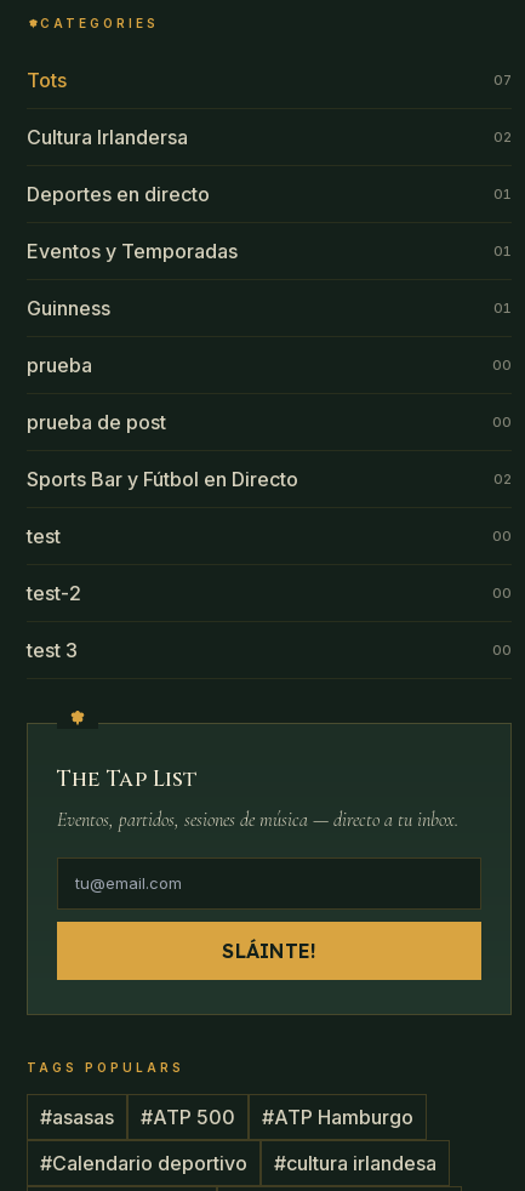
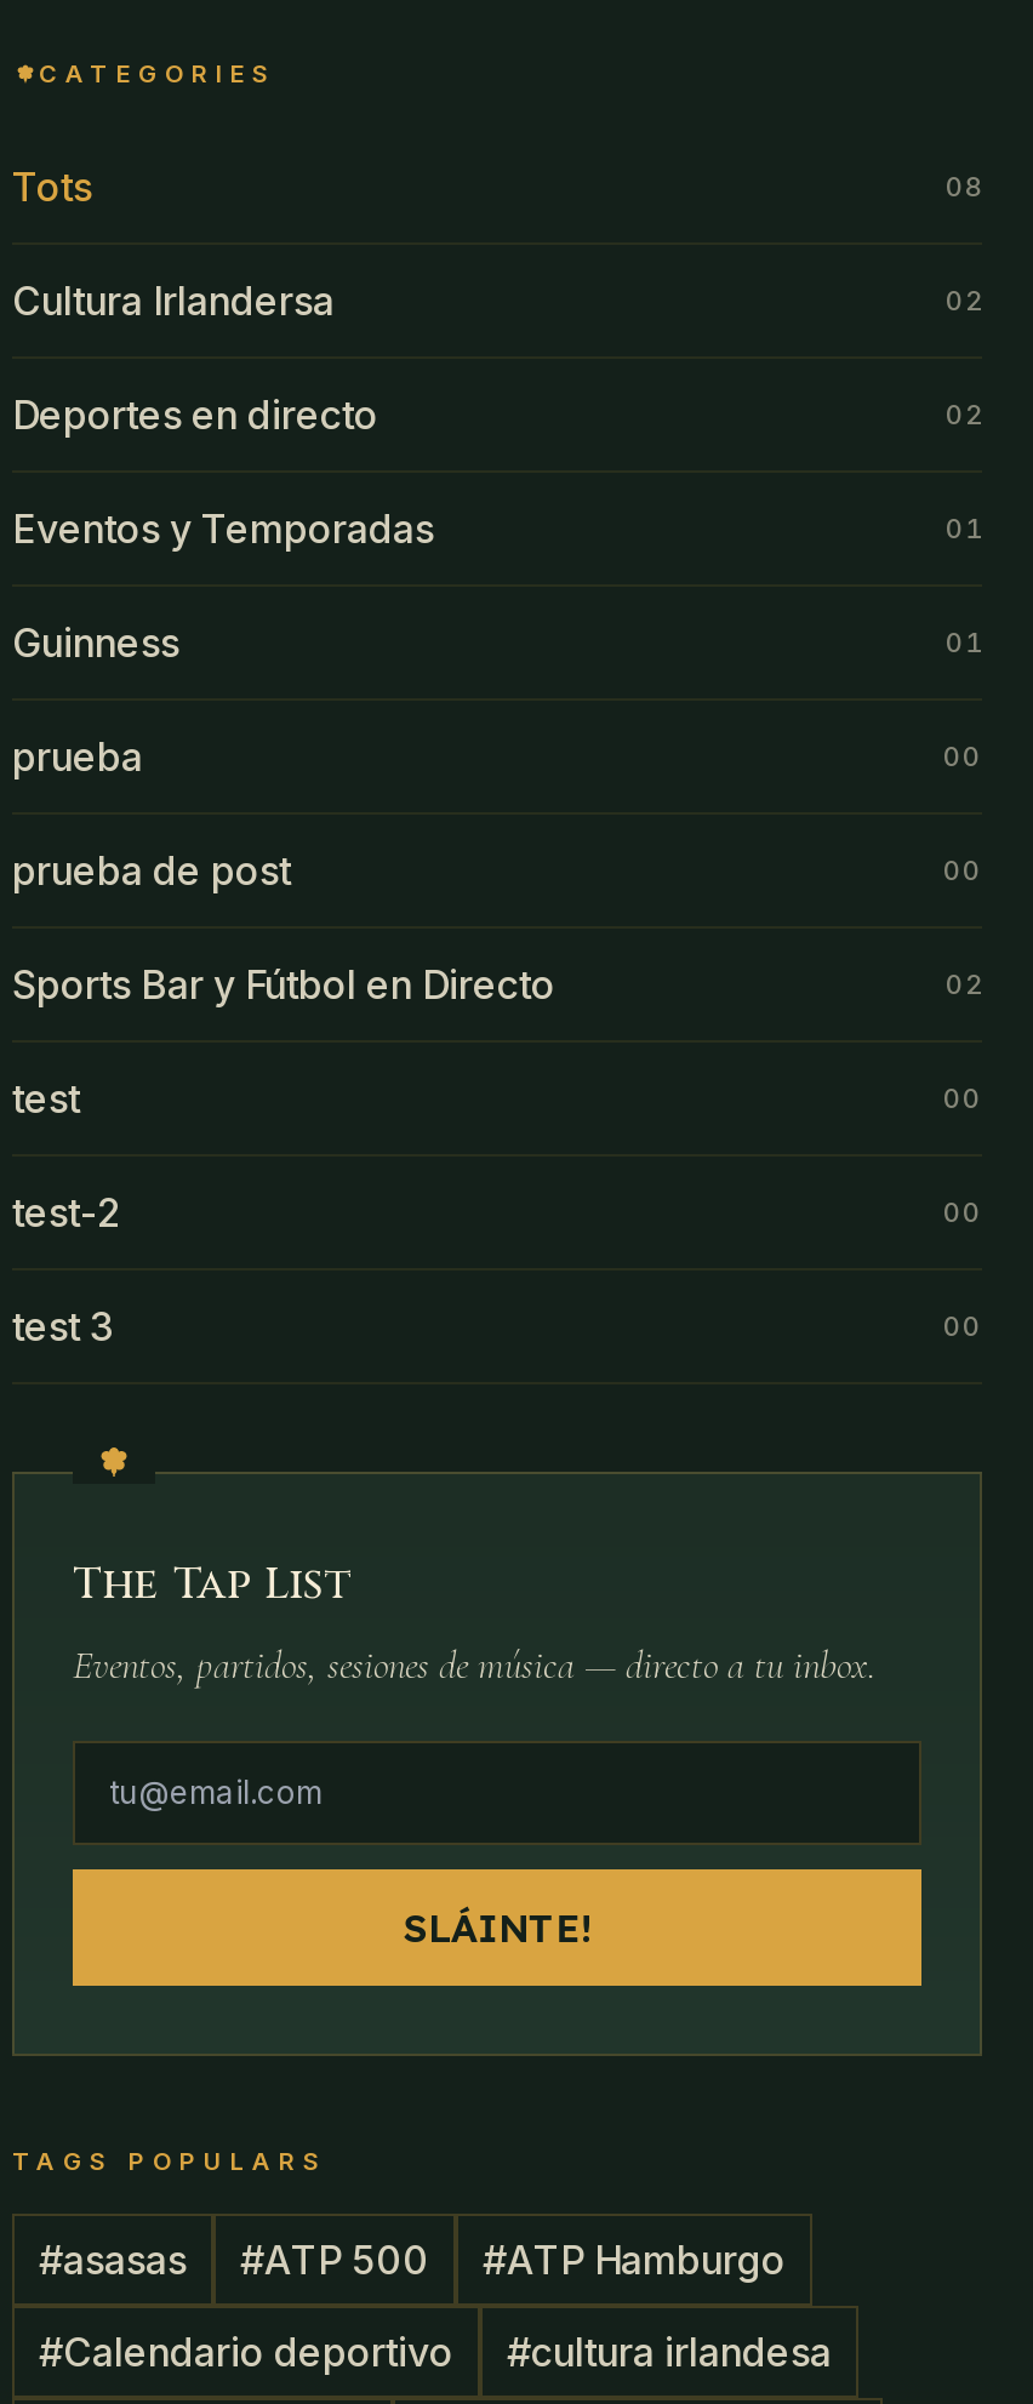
- 07
+ 08

- 01
+ 02
